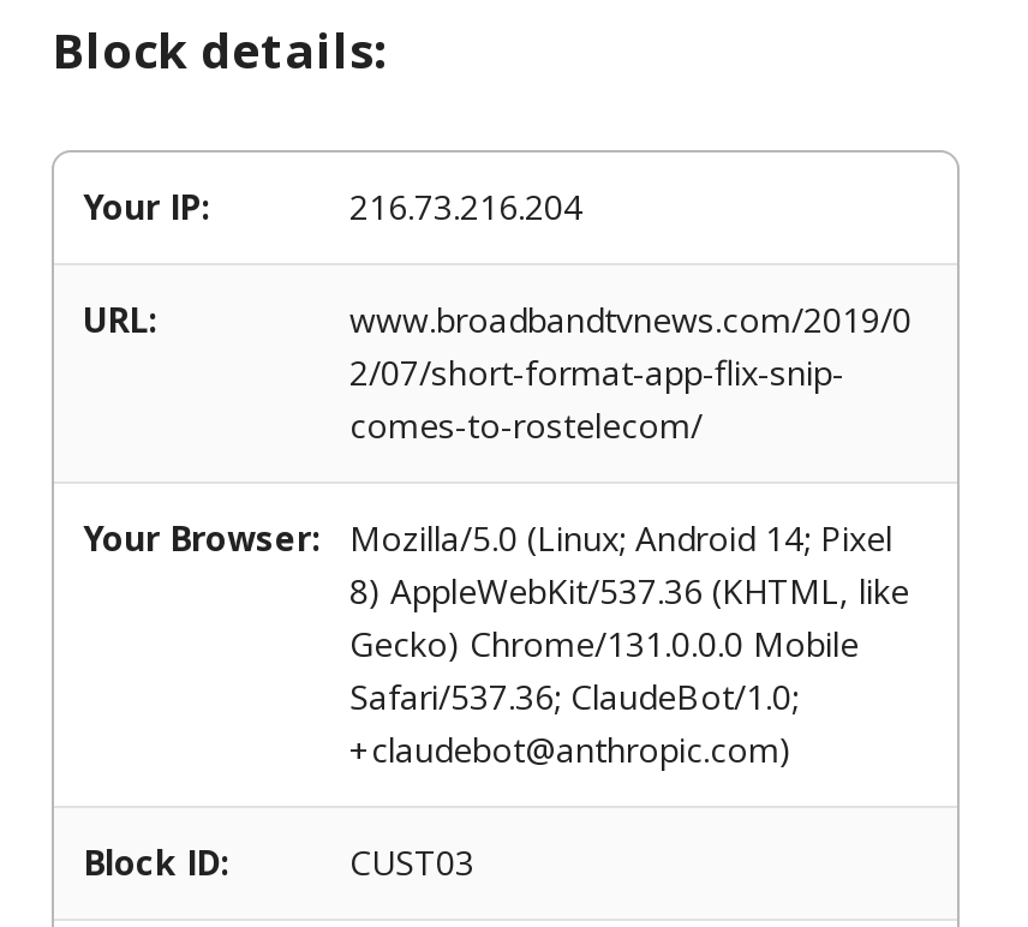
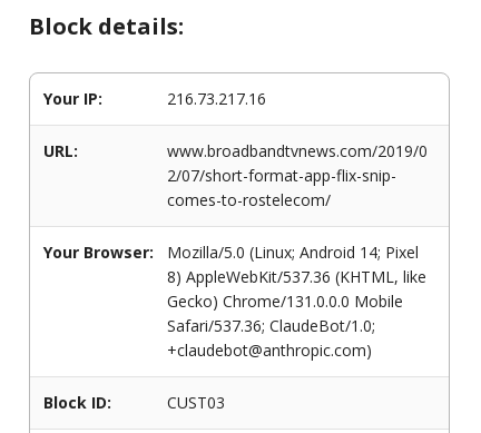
- 216.73.216.204
+ 216.73.217.16
